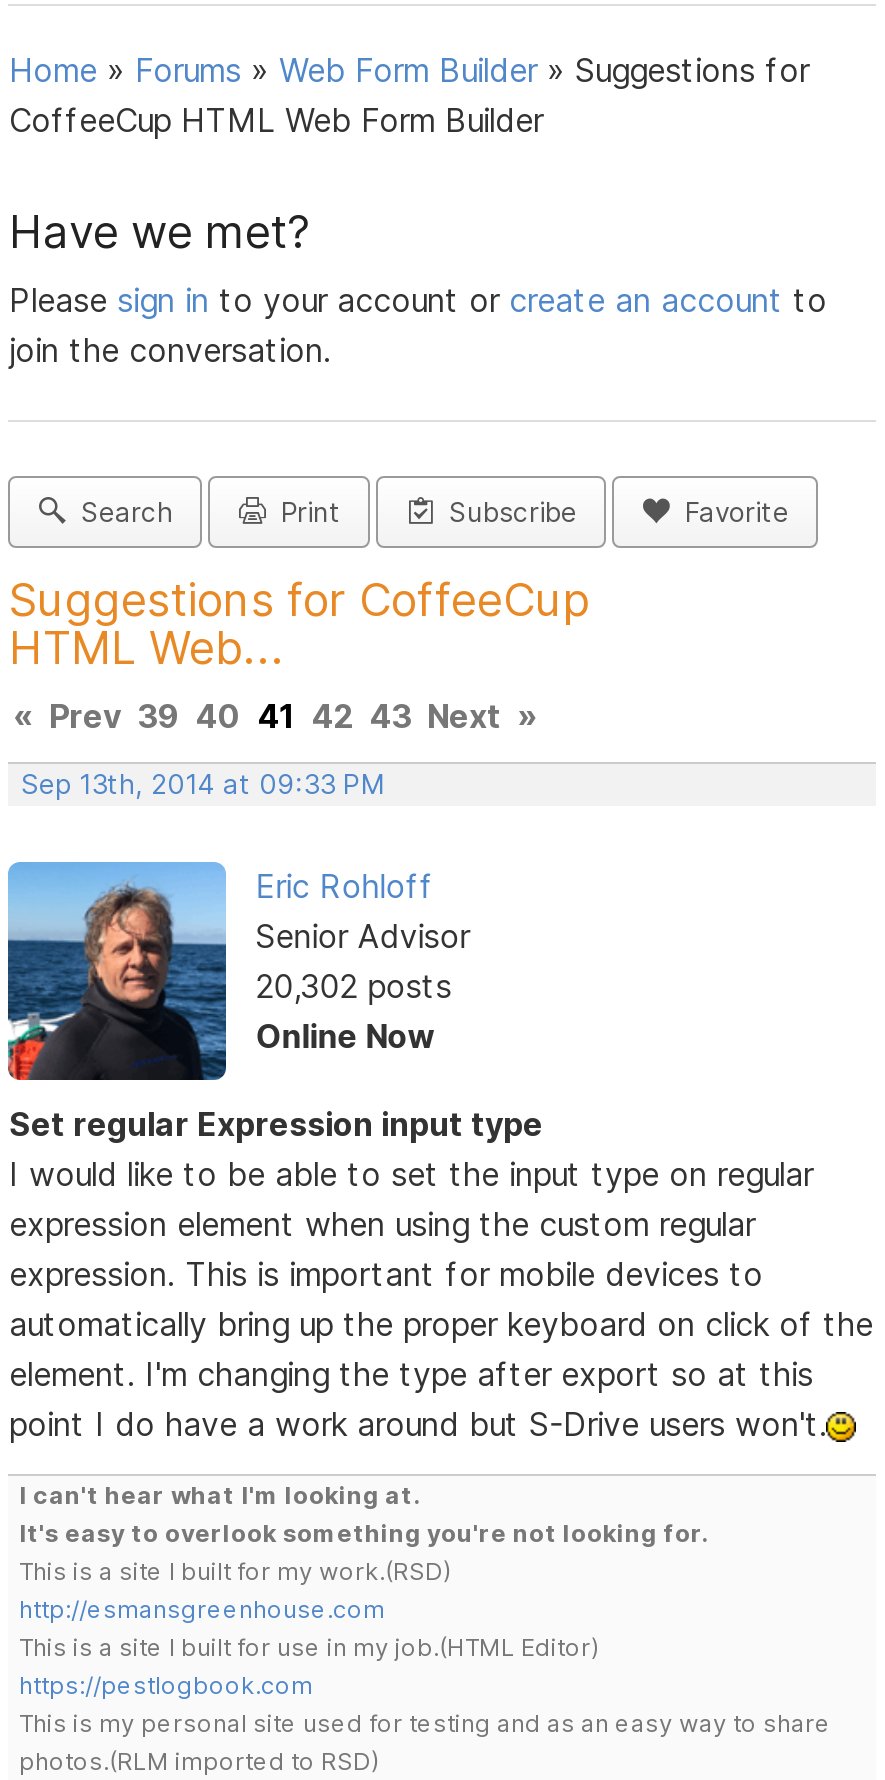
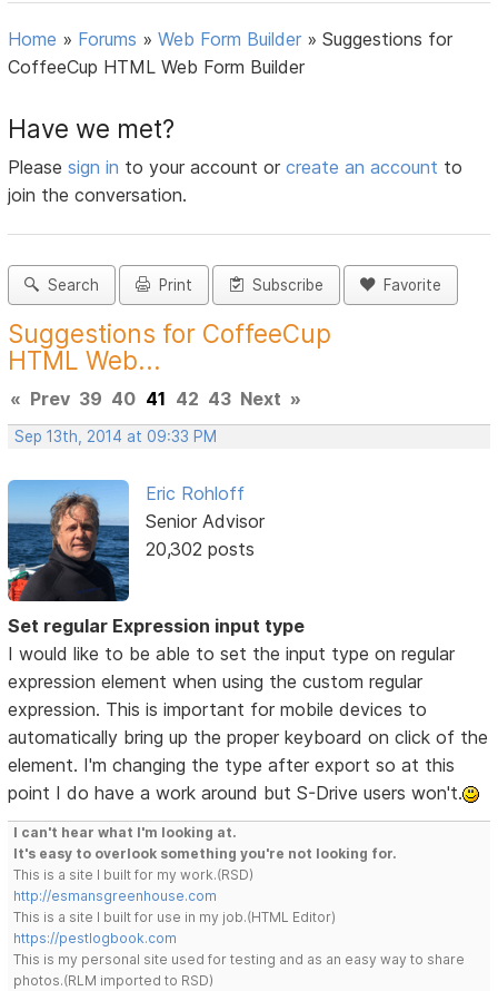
- Online Now
